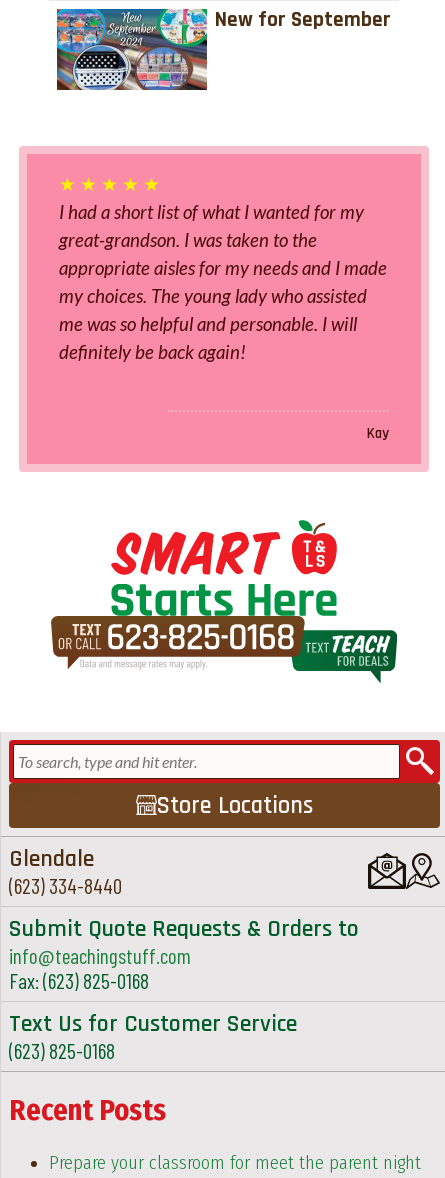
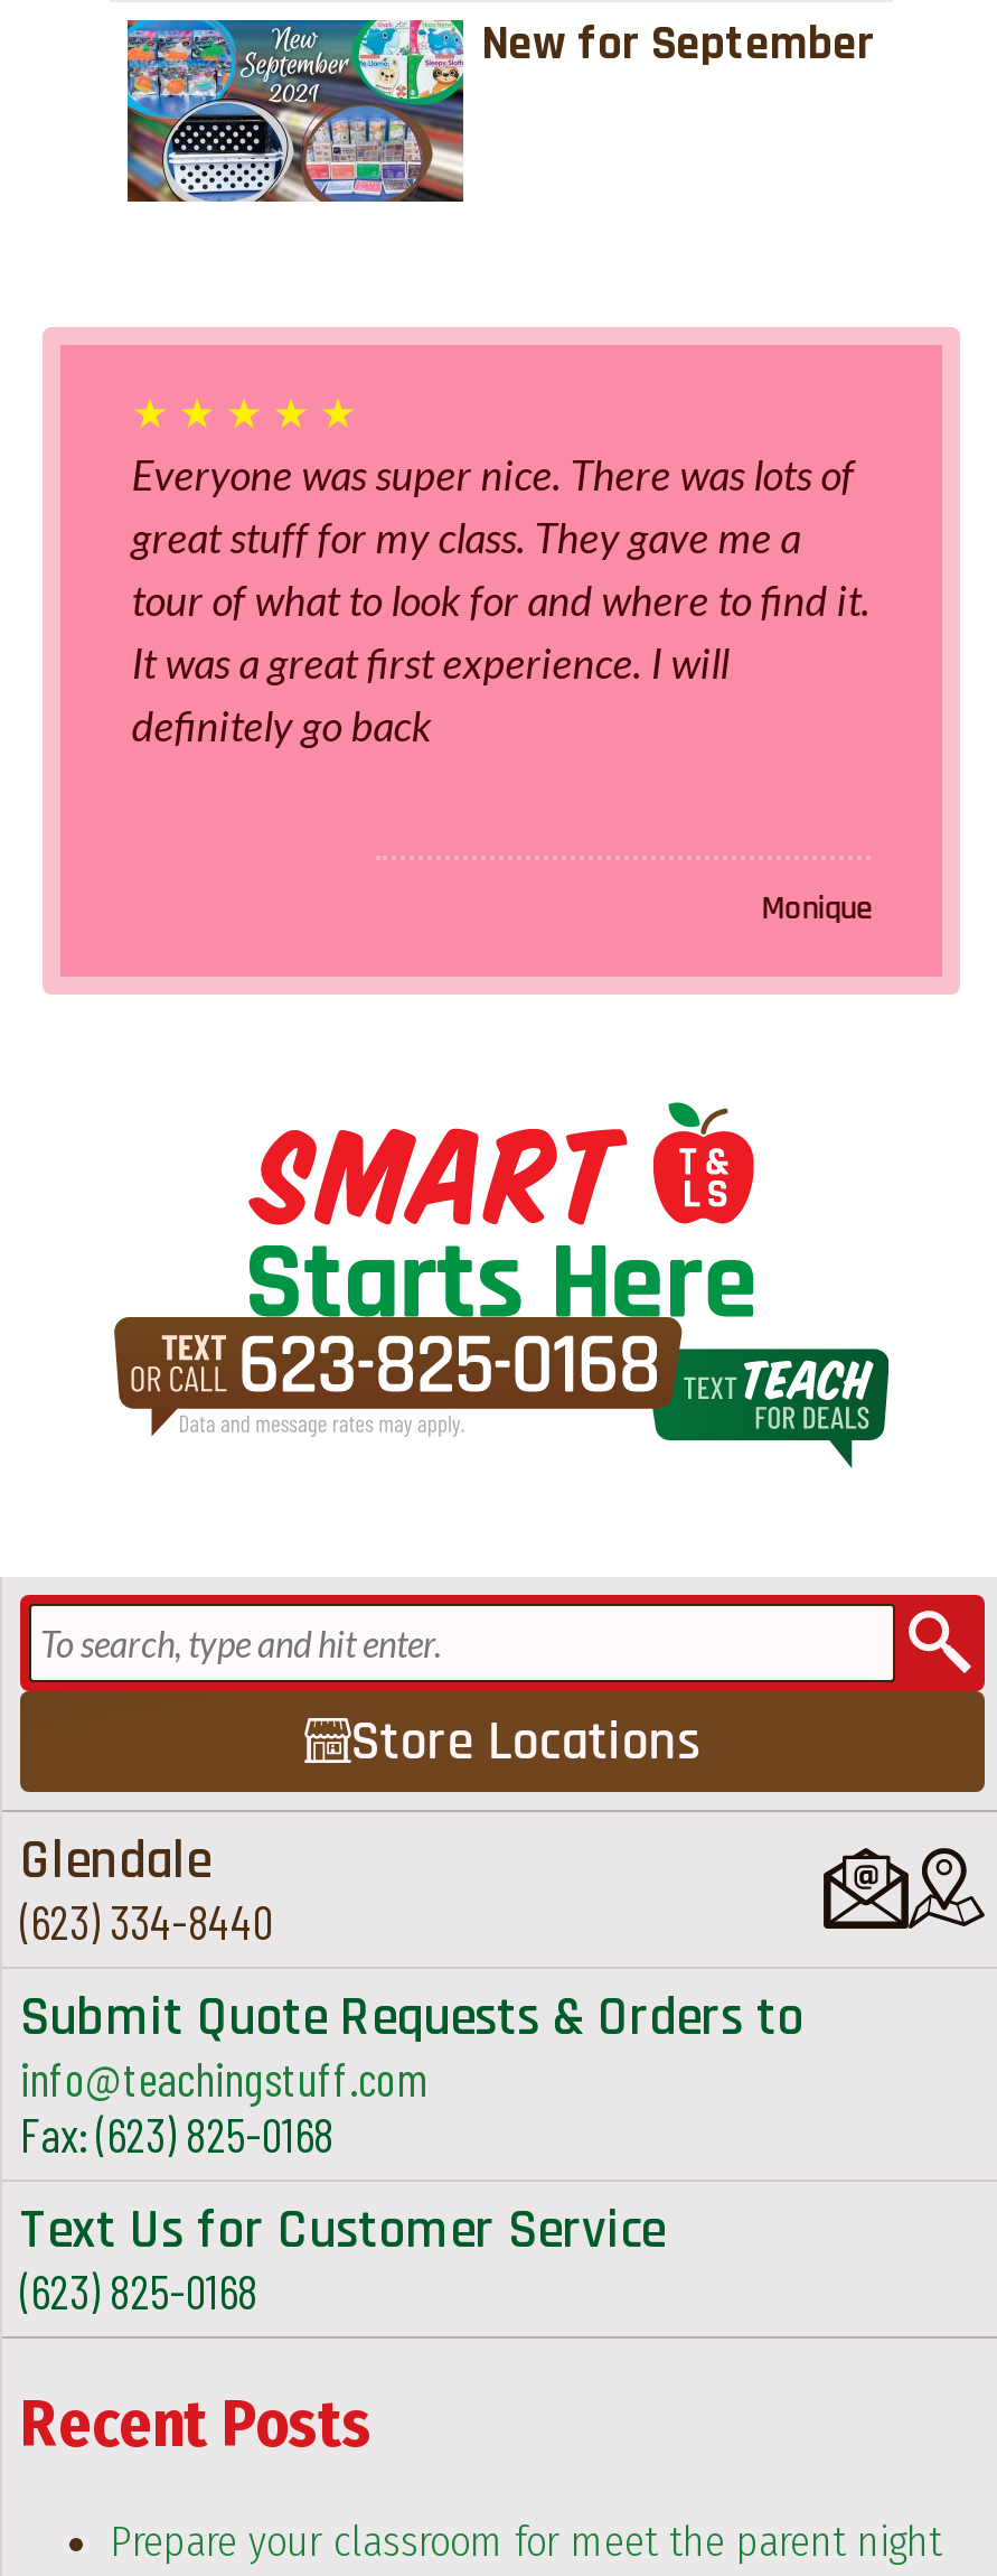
- I had a short list of what I wanted for my
- great-grandson. I was taken to the
- appropriate aisles for my needs and I made
- my choices. The young lady who assisted
- me was so helpful and personable. I will
- definitely be back again!
+ Everyone was super nice. There was lots of
+ great stuff for my class. They gave me a
+ tour of what to look for and where to find it.
+ It was a great first experience. I will
+ definitely go back

- Kay
+ Monique
